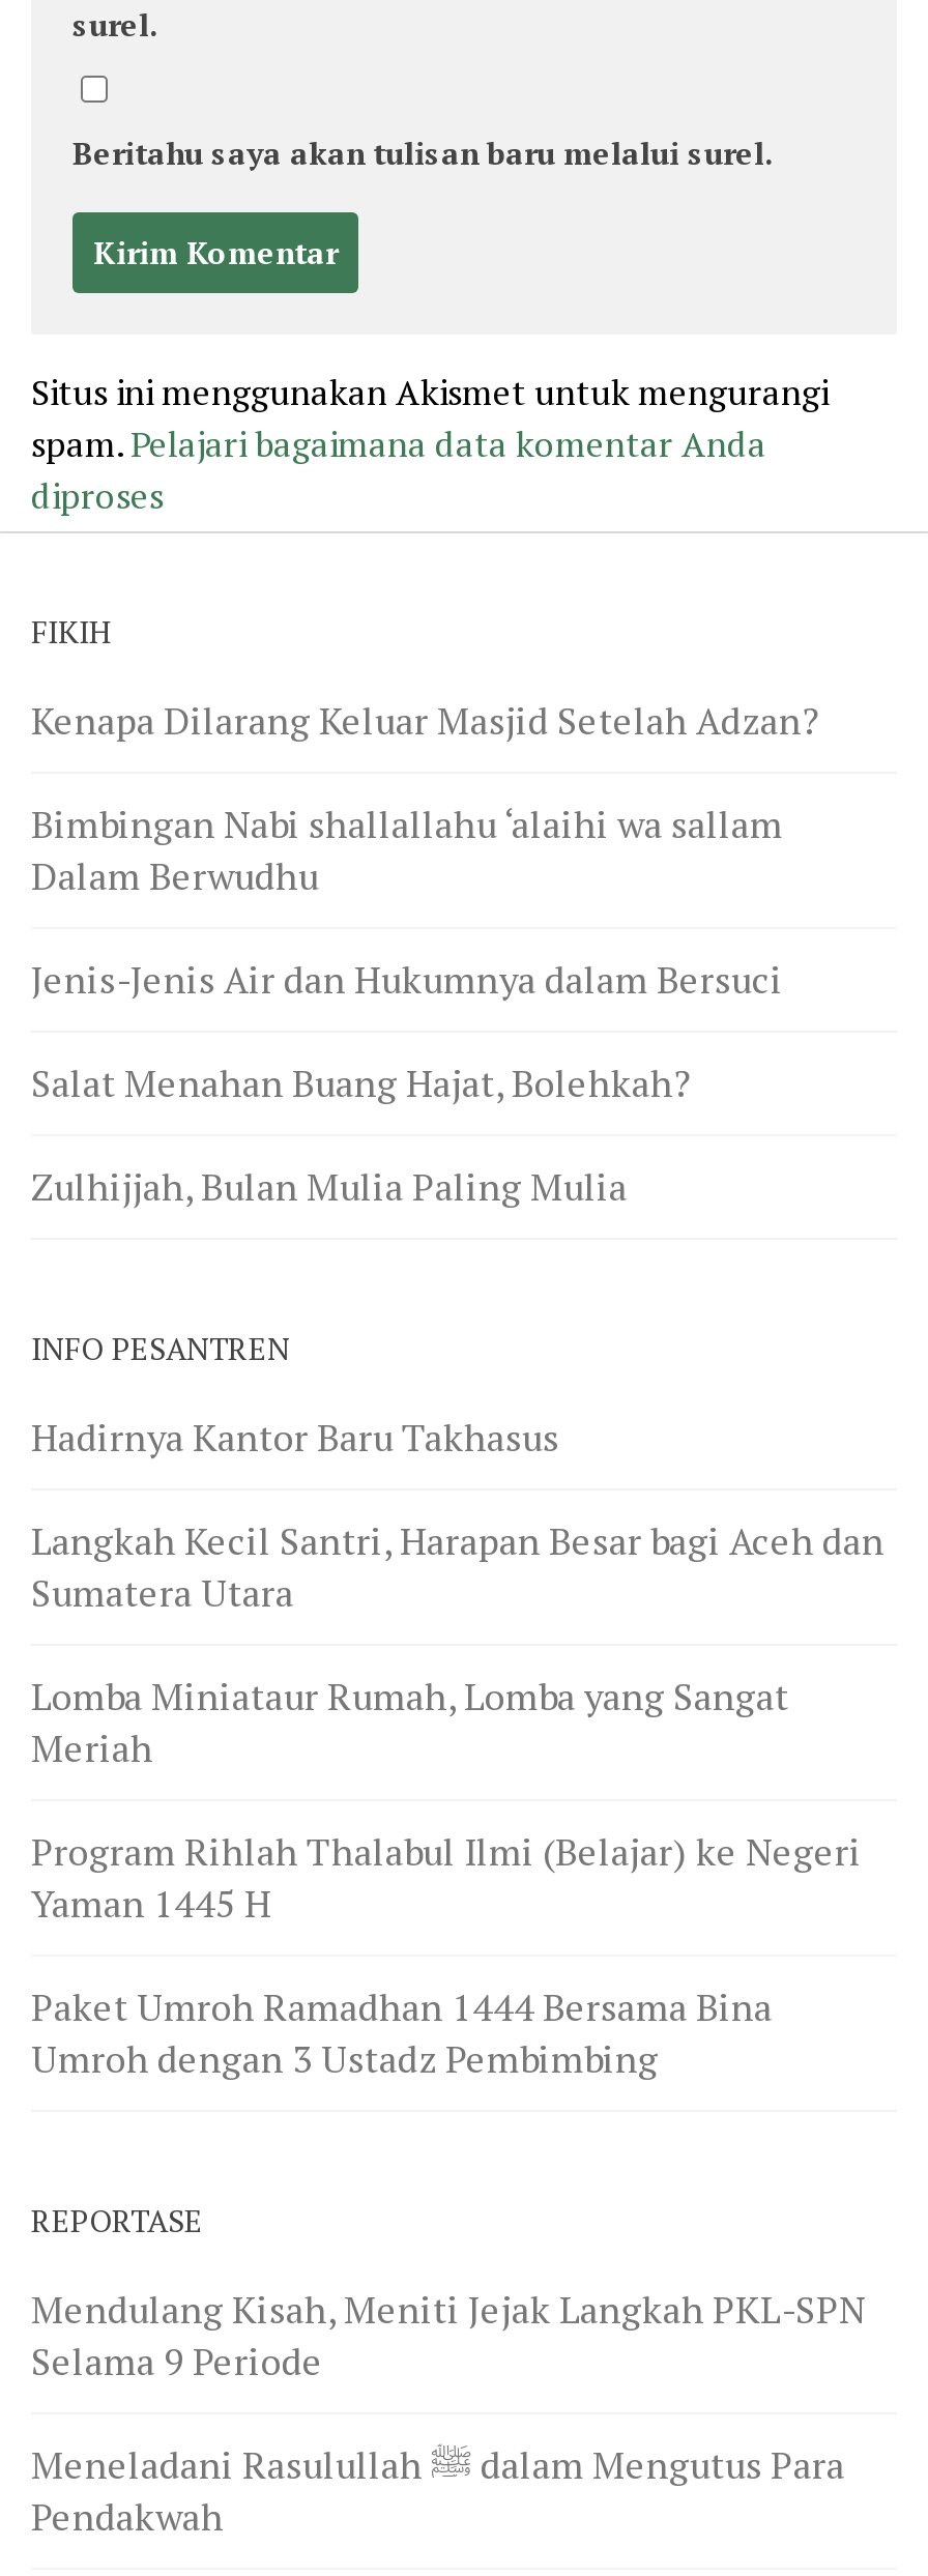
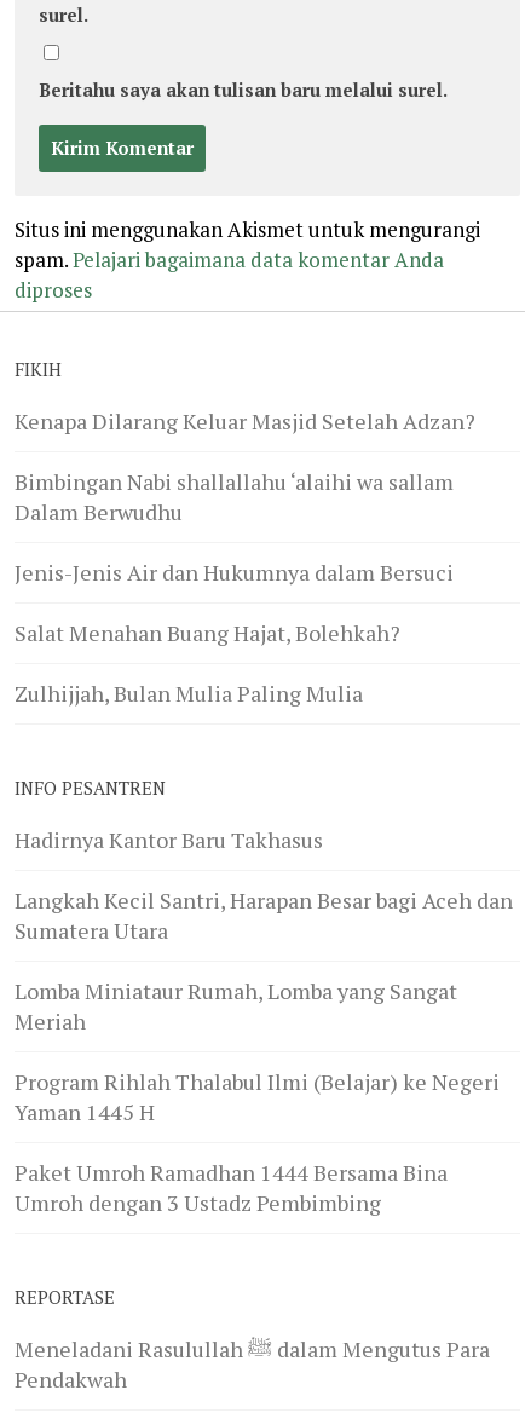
- Mendulang Kisah, Meniti Jejak Langkah PKL-SPN
- Selama 9 Periode
